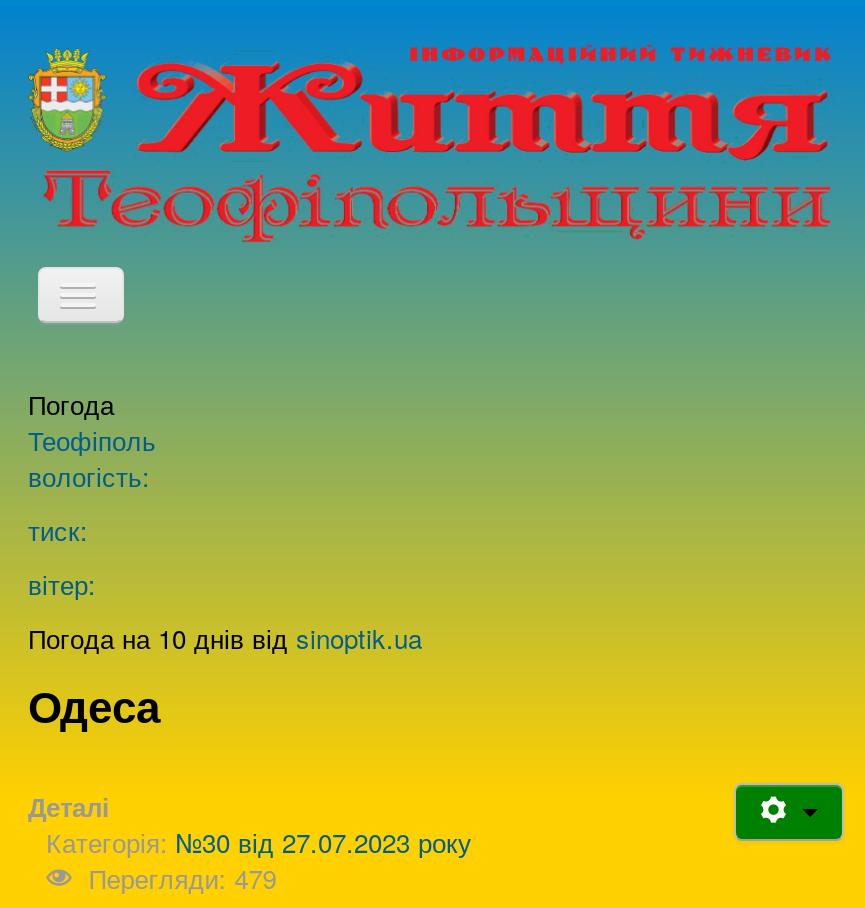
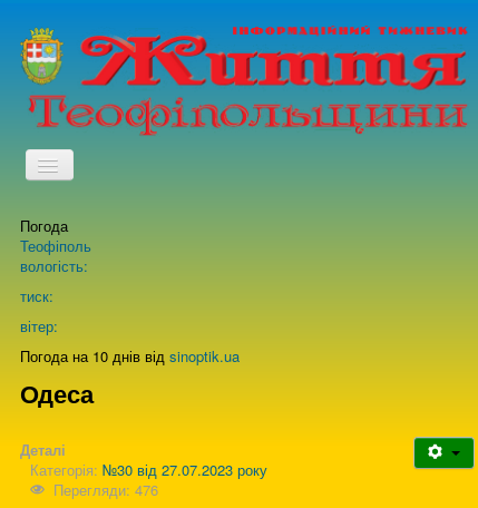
- Перегляди: 479
+ Перегляди: 476
